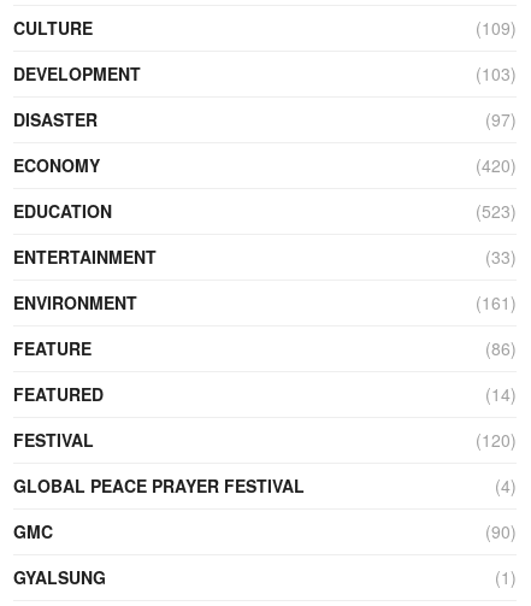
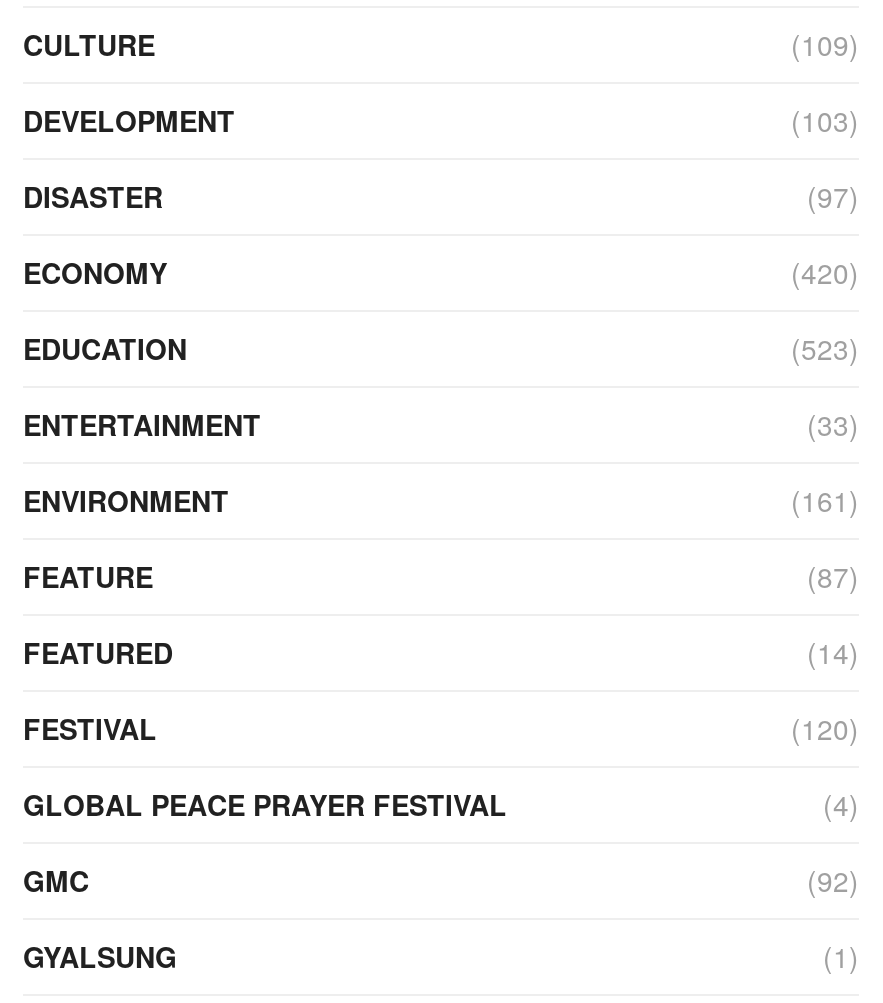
- (86)
+ (87)

- (90)
+ (92)
